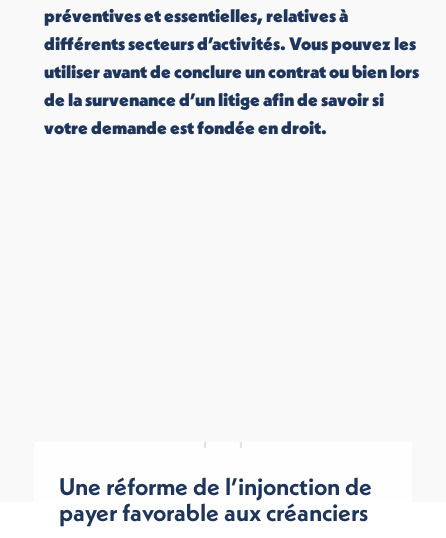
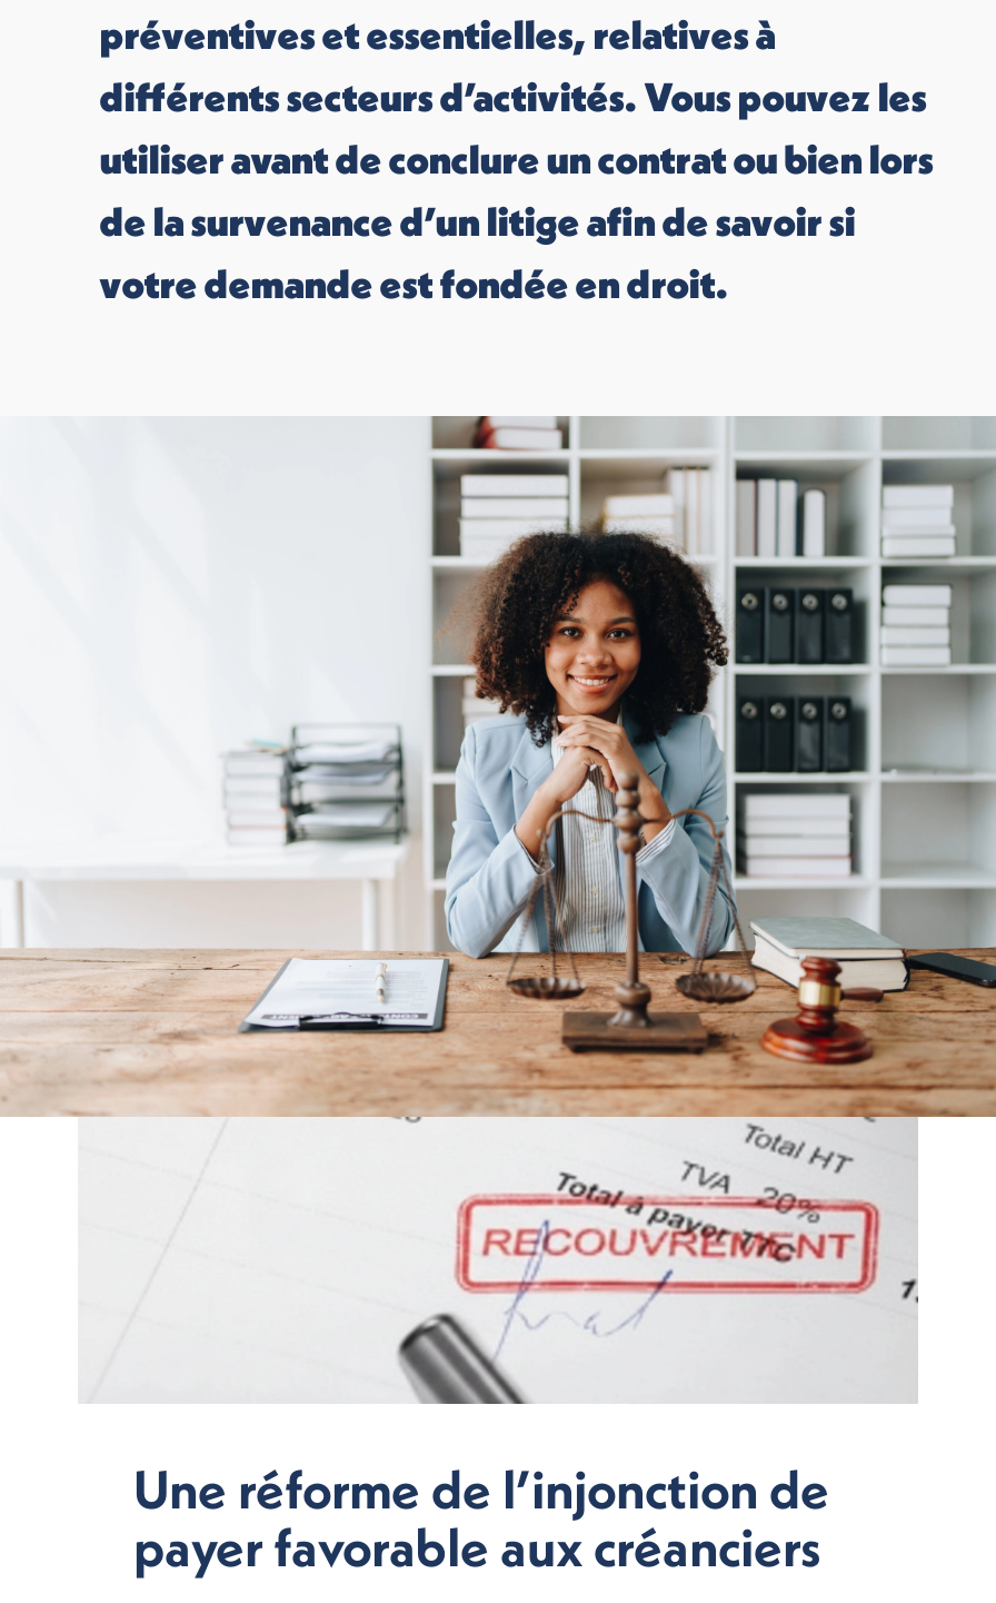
+ [image]
